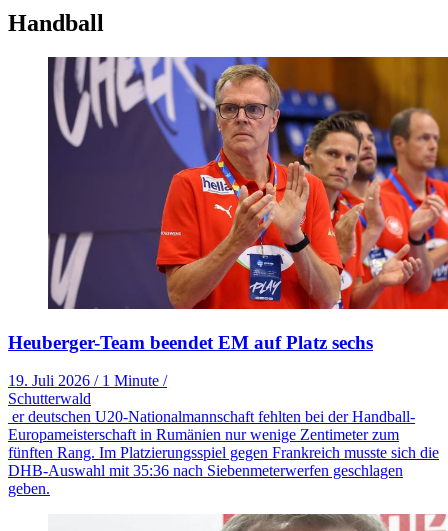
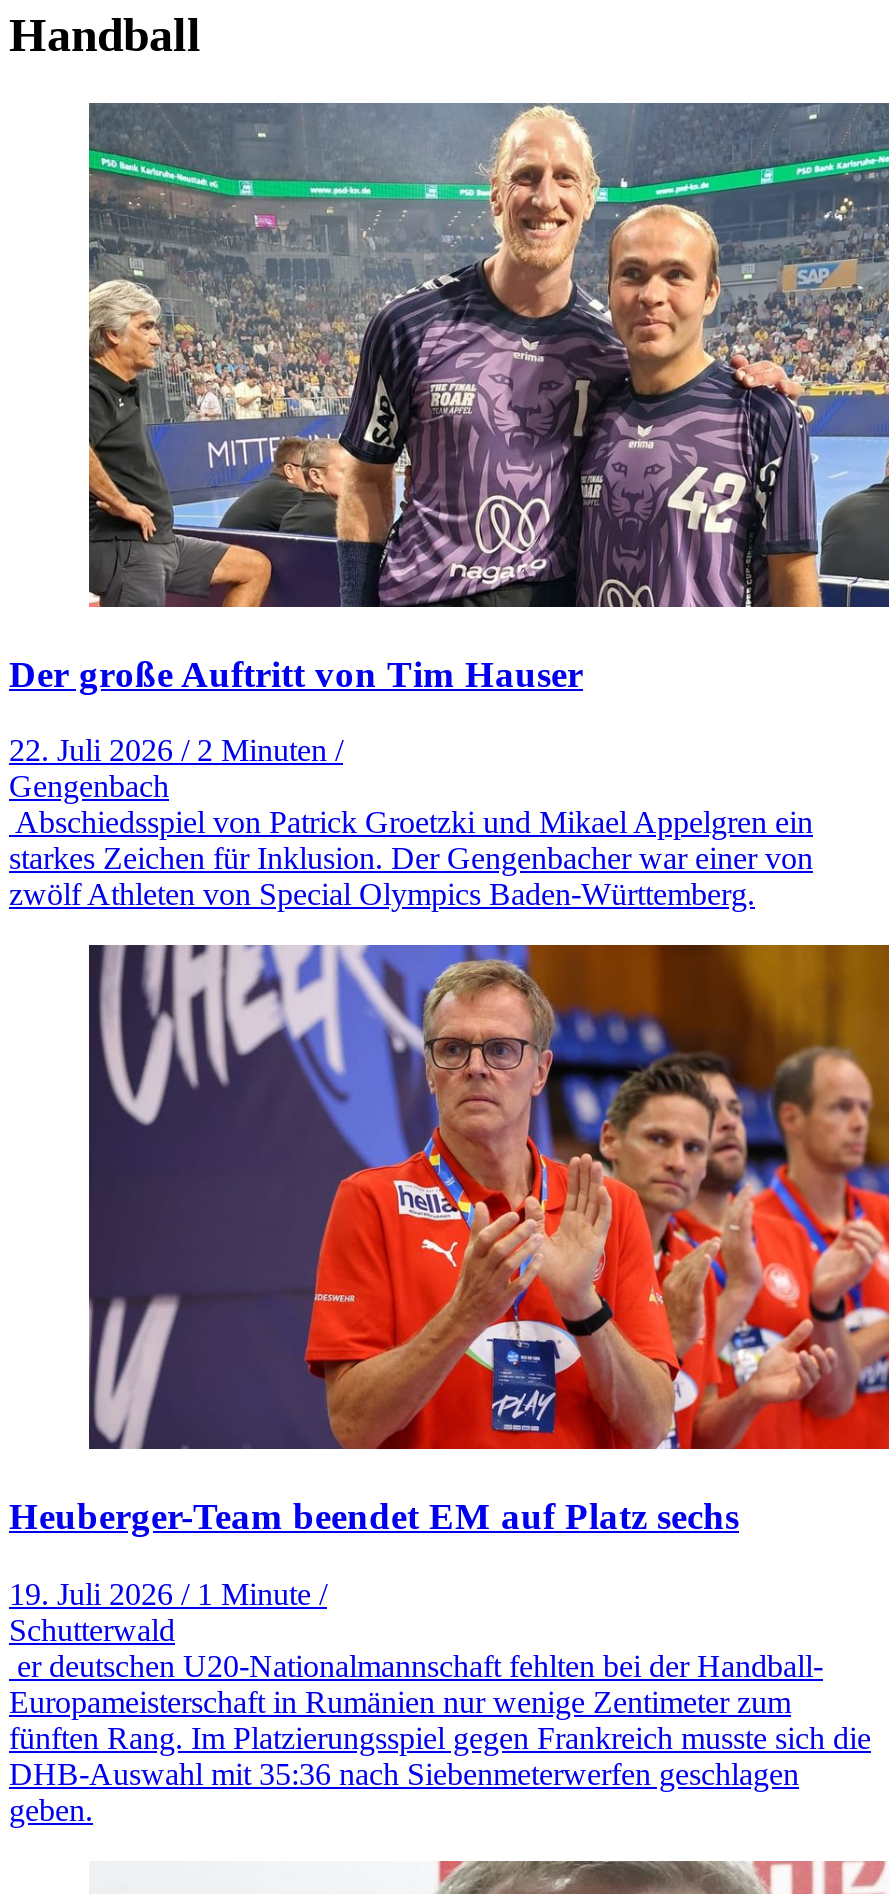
+ [image]
+ Der große Auftritt von Tim Hauser
+ 22. Juli 2026 / 2 Minuten /
+ Gengenbach
+ Abschiedsspiel von Patrick Groetzki und Mikael Appelgren ein
+ starkes Zeichen für Inklusion. Der Gengenbacher war einer von
+ zwölf Athleten von Special Olympics Baden-Württemberg.
